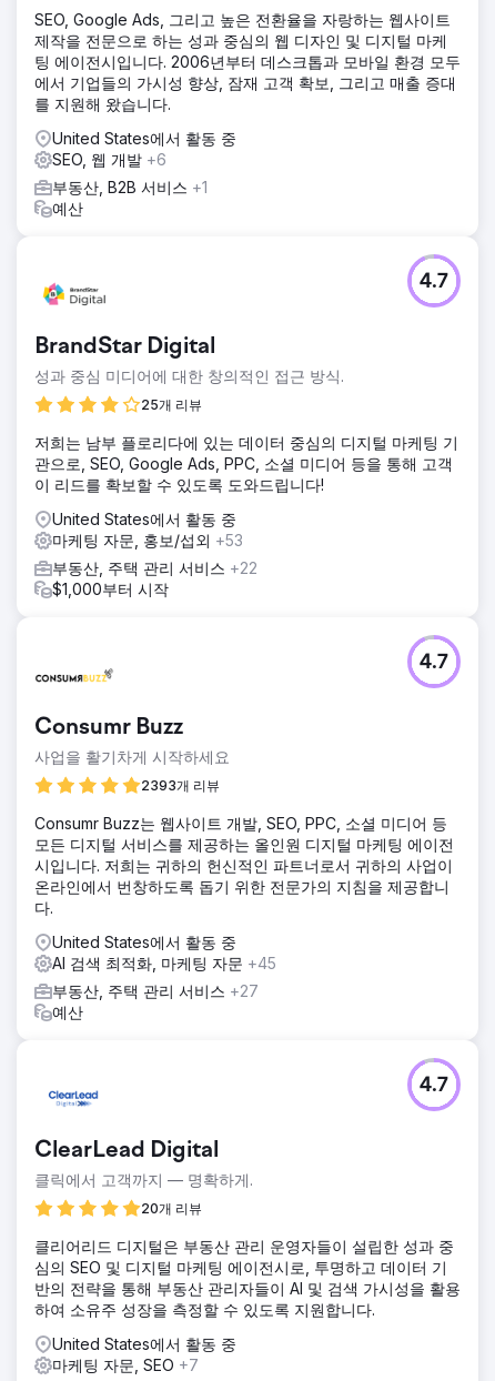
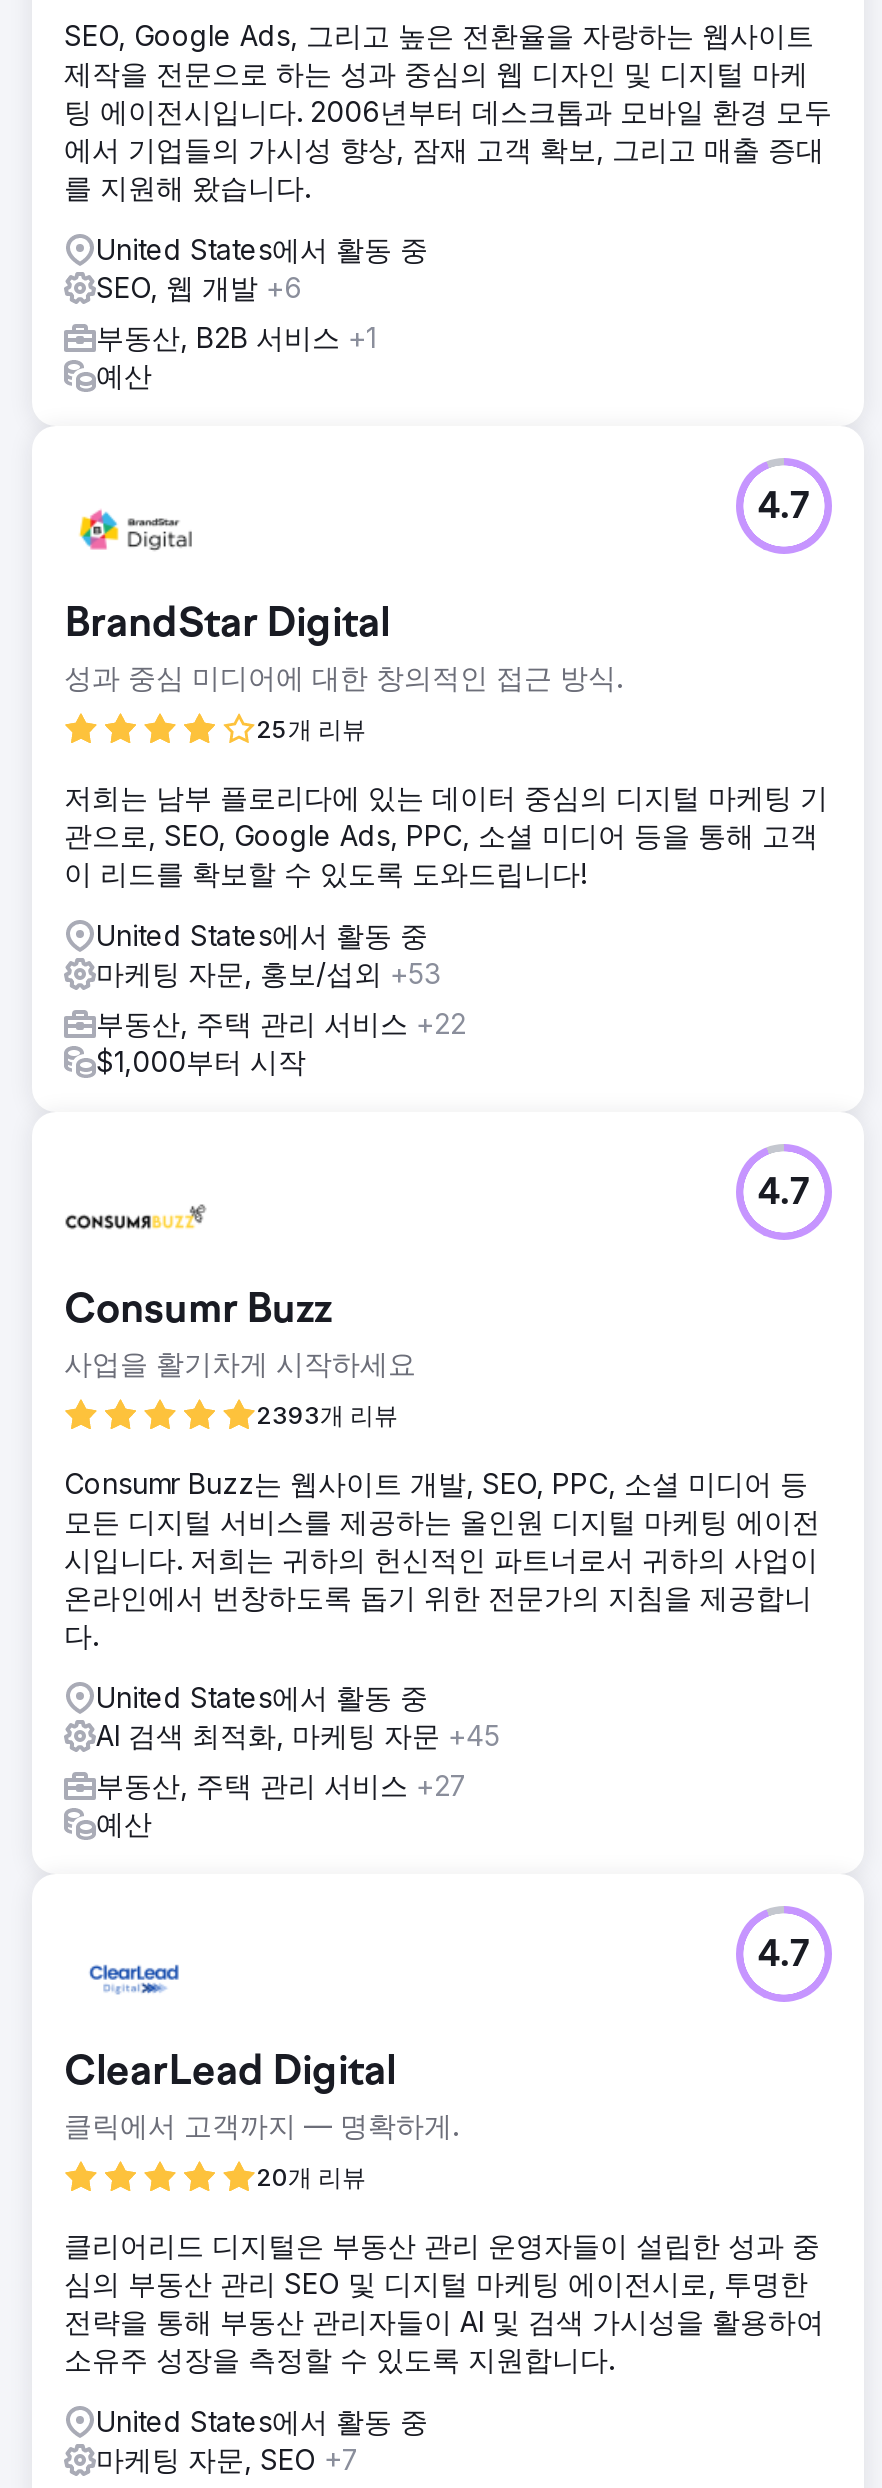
- 심의 SEO 및 디지털 마케팅 에이전시로, 투명하고 데이터 기
- 반의 전략을 통해 부동산 관리자들이 AI 및 검색 가시성을 활용
- 하여 소유주 성장을 측정할 수 있도록 지원합니다.
+ 심의 부동산 관리 SEO 및 디지털 마케팅 에이전시로, 투명한
+ 전략을 통해 부동산 관리자들이 AI 및 검색 가시성을 활용하여
+ 소유주 성장을 측정할 수 있도록 지원합니다.
